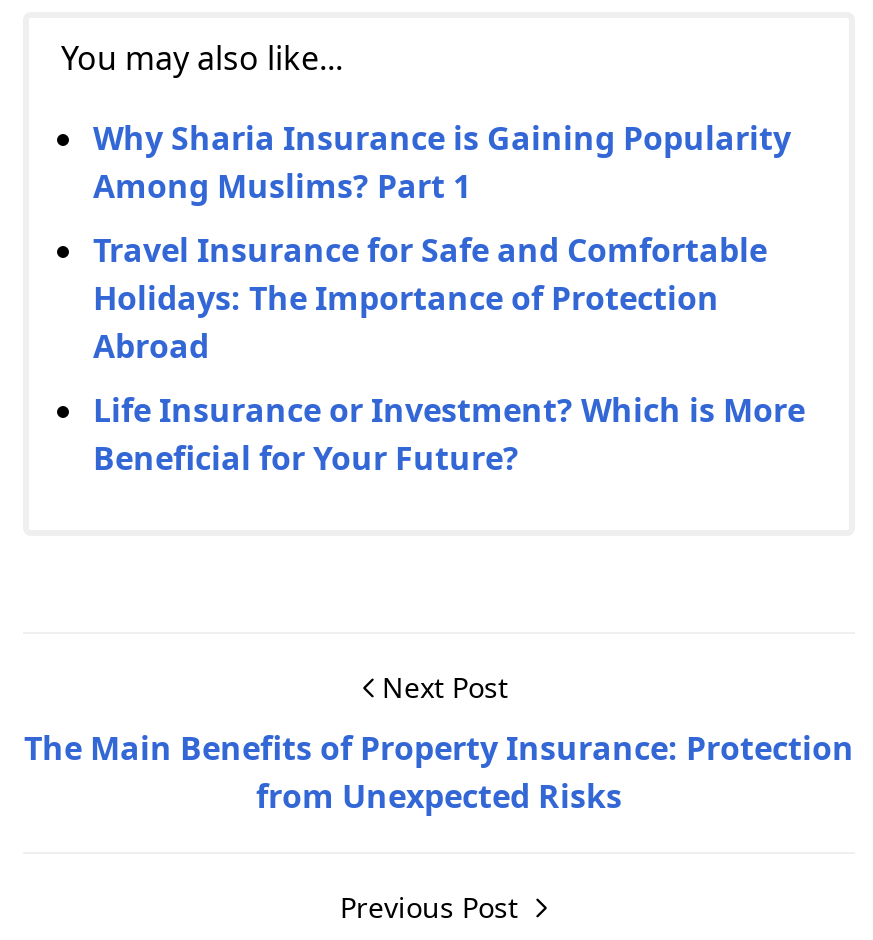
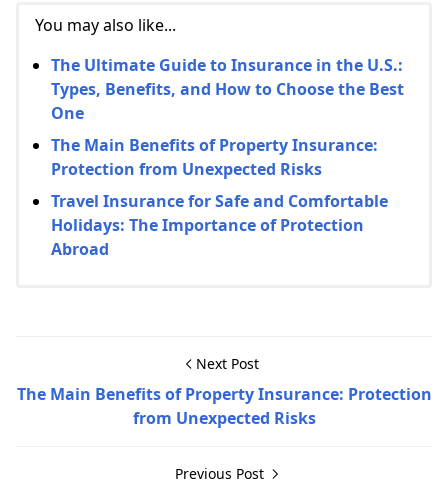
- Why Sharia Insurance is Gaining Popularity
- Among Muslims? Part 1
+ The Ultimate Guide to Insurance in the U.S.:
+ Types, Benefits, and How to Choose the Best
+ One
+ The Main Benefits of Property Insurance:
+ Protection from Unexpected Risks

moved down: Travel Insurance for Safe and Comfortable | Holidays: The Importance of Protection | Abroad

- Life Insurance or Investment? Which is More
- Beneficial for Your Future?
